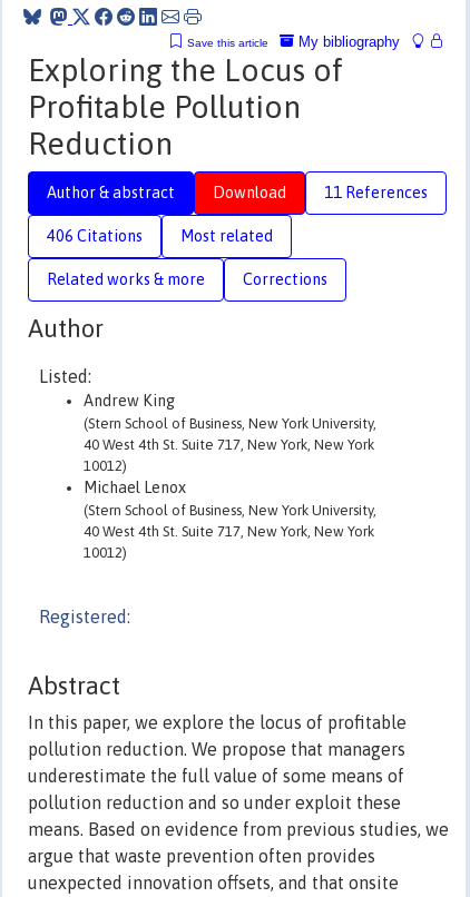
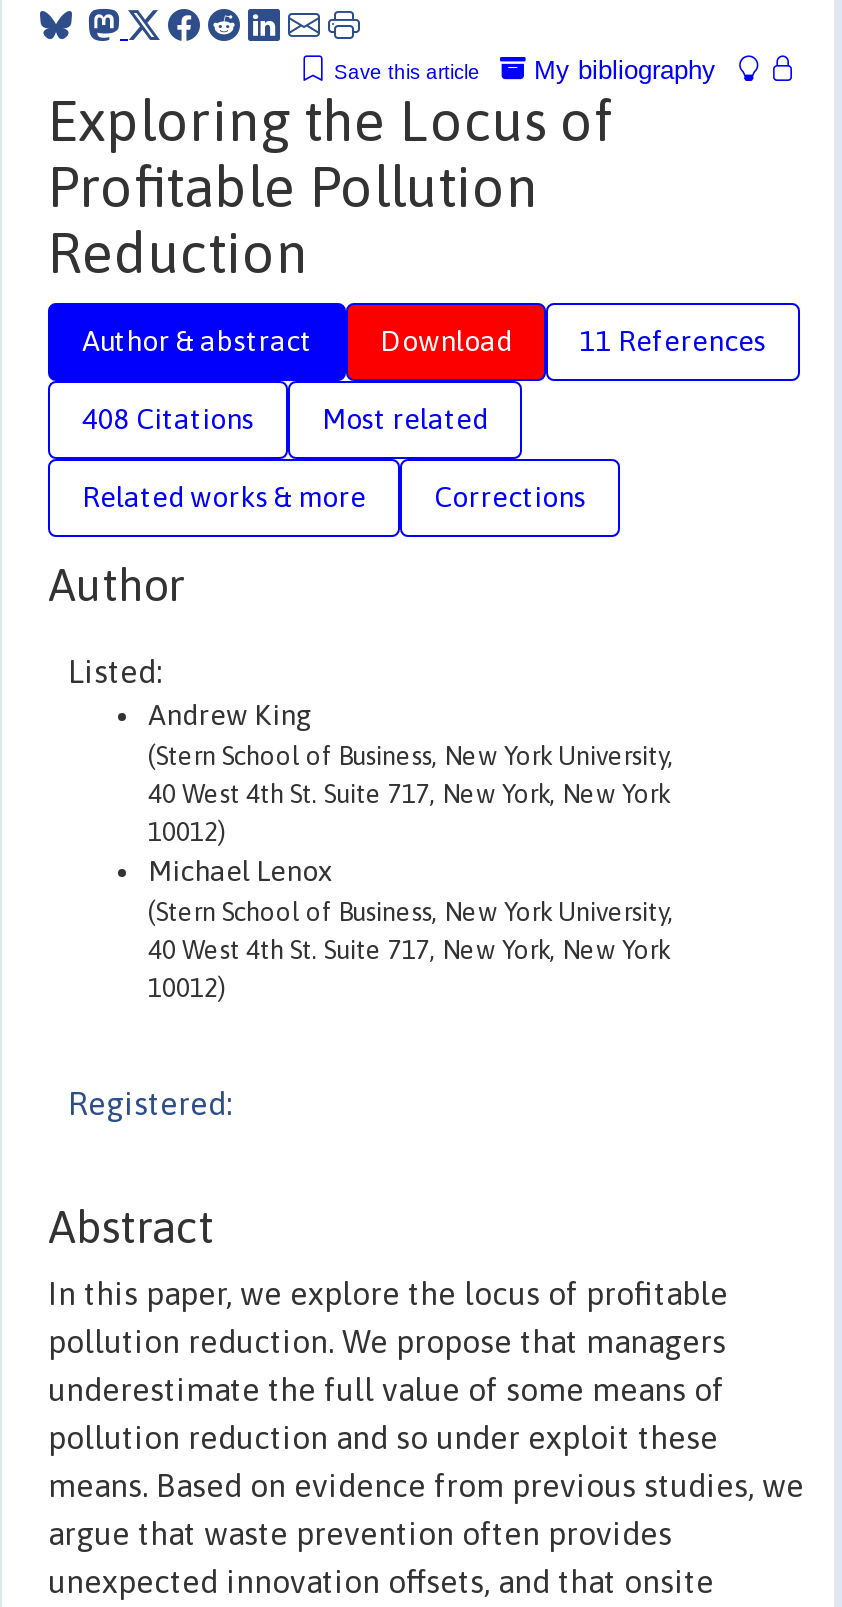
- 406 Citations
+ 408 Citations
